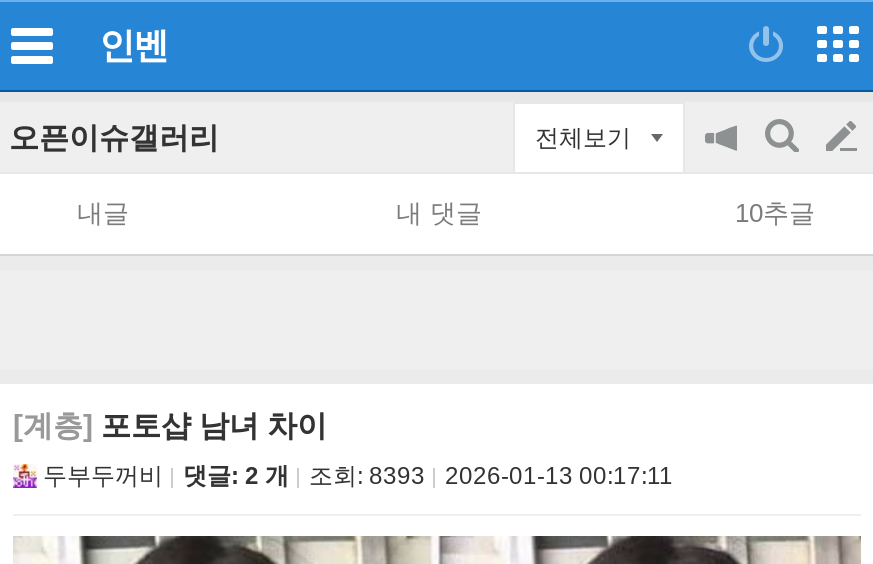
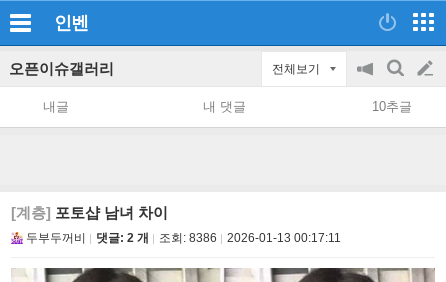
- 두부두꺼비 댓글: 2 개 조회: 8393 2026-01-13 00:17:11
+ 두부두꺼비 댓글: 2 개 조회: 8386 2026-01-13 00:17:11
